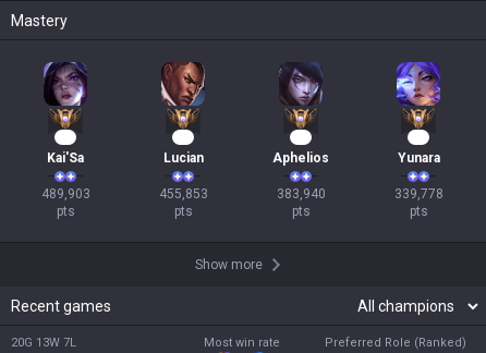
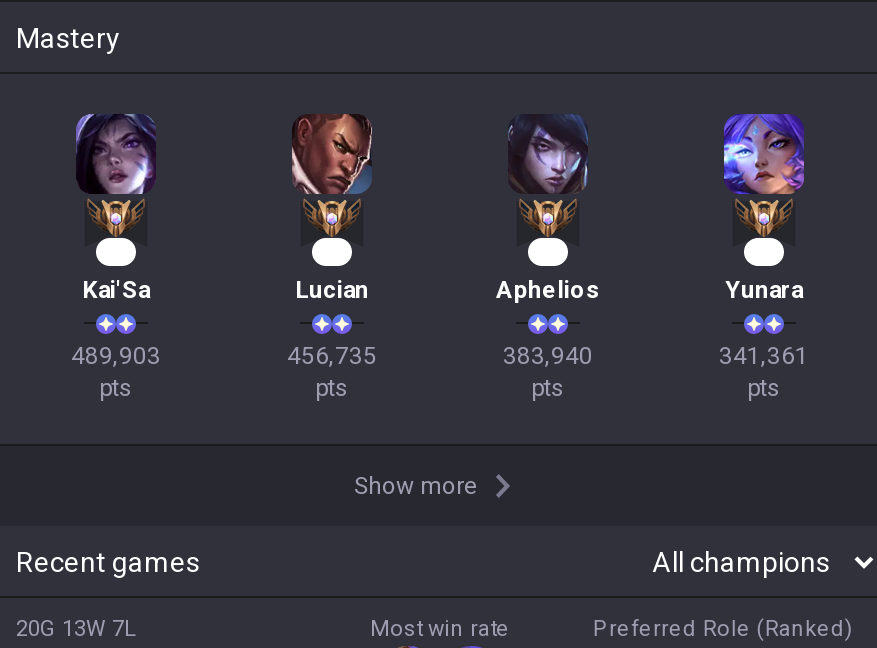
- 455,853
+ 456,735

- 339,778
+ 341,361
